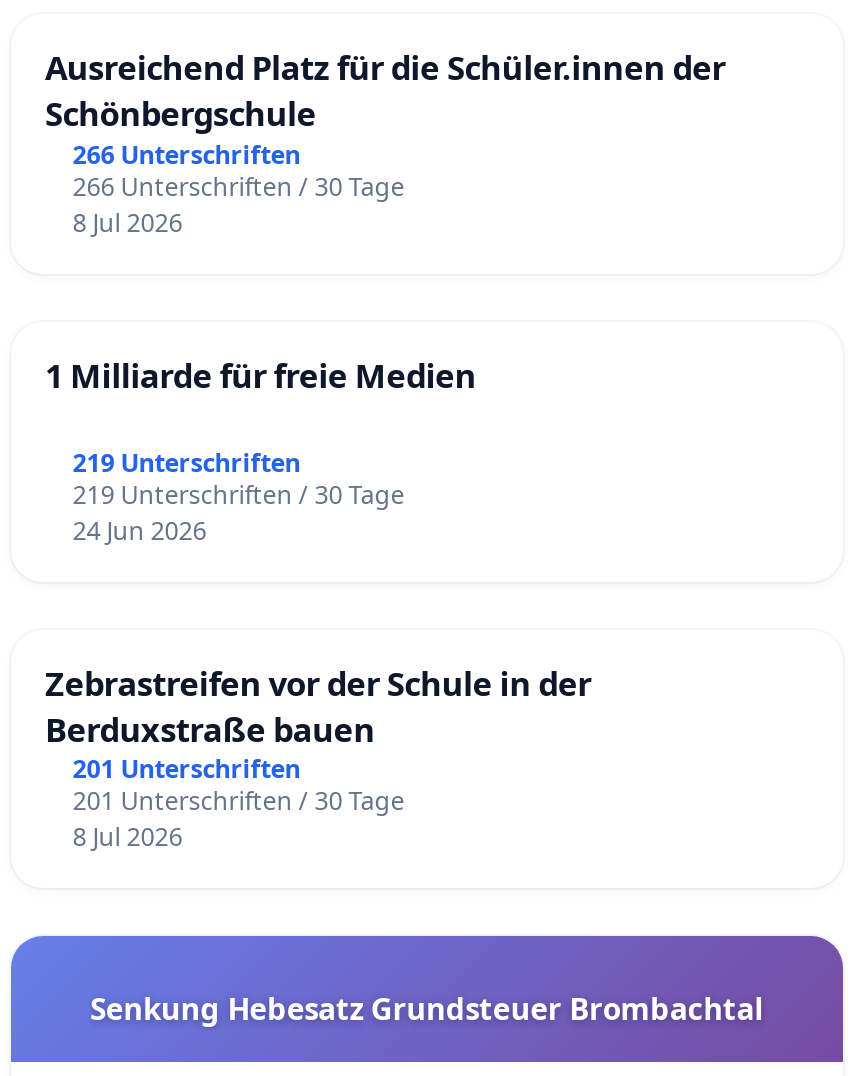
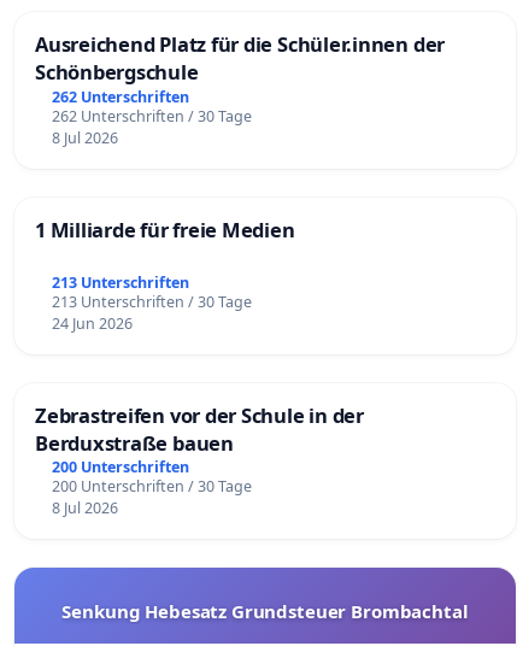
- 266 Unterschriften
+ 262 Unterschriften

- 266 Unterschriften / 30 Tage
+ 262 Unterschriften / 30 Tage

- 219 Unterschriften
+ 213 Unterschriften

- 219 Unterschriften / 30 Tage
+ 213 Unterschriften / 30 Tage

- 201 Unterschriften
+ 200 Unterschriften

- 201 Unterschriften / 30 Tage
+ 200 Unterschriften / 30 Tage
